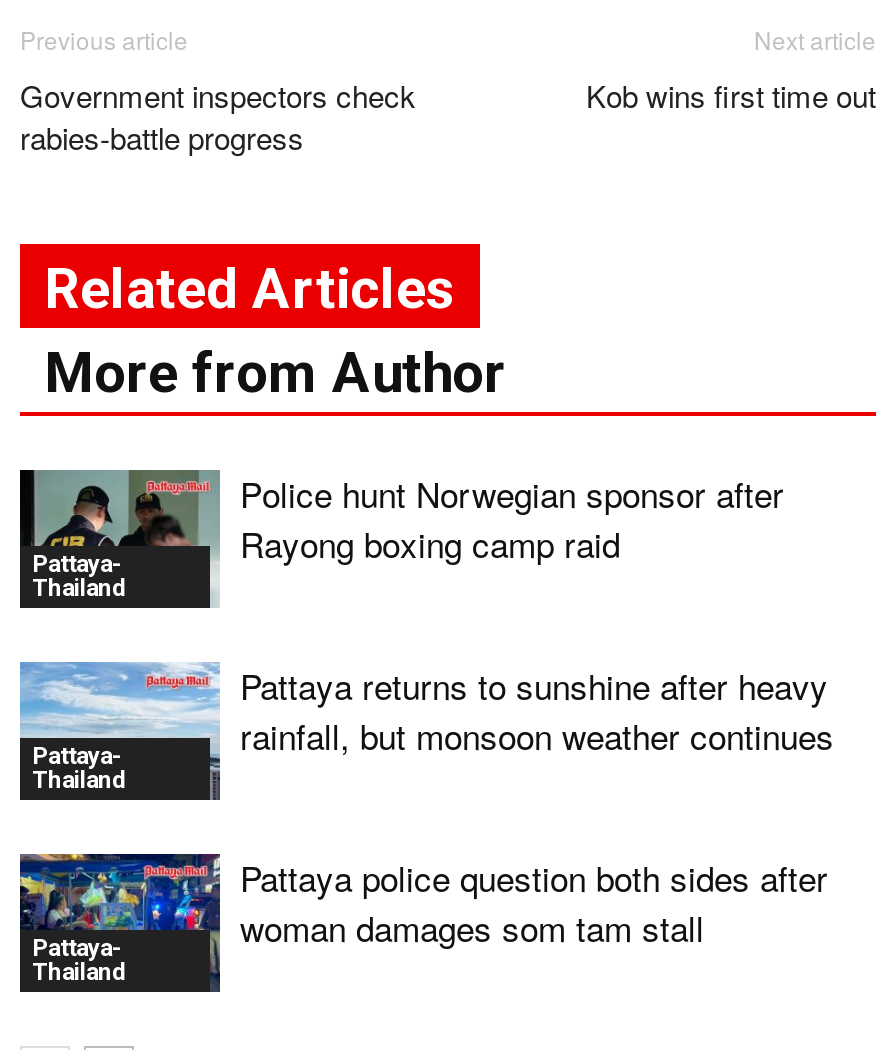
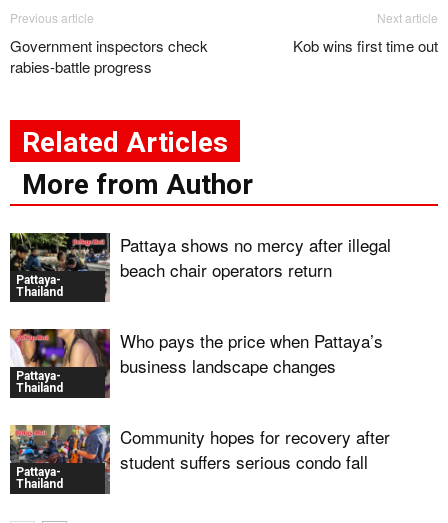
- [image]
- Police hunt Norwegian sponsor after
- Rayong boxing camp raid
+ [image]
+ Pattaya shows no mercy after illegal
+ beach chair operators return

- [image]
- Pattaya returns to sunshine after heavy
- rainfall, but monsoon weather continues
+ [image]
+ Who pays the price when Pattaya’s
+ business landscape changes

- [image]
- Pattaya police question both sides after
- woman damages som tam stall
+ [image]
+ Community hopes for recovery after
+ student suffers serious condo fall
